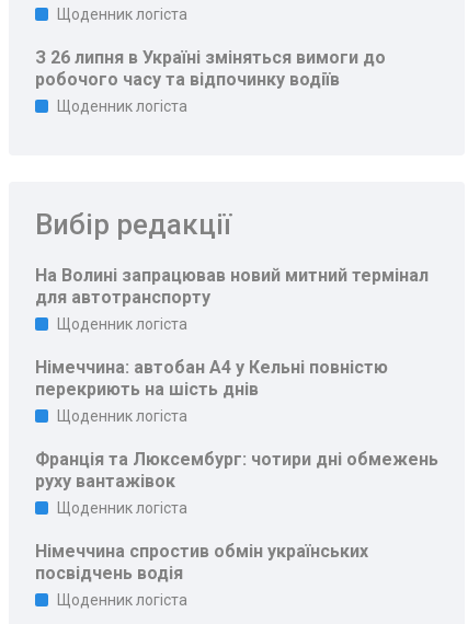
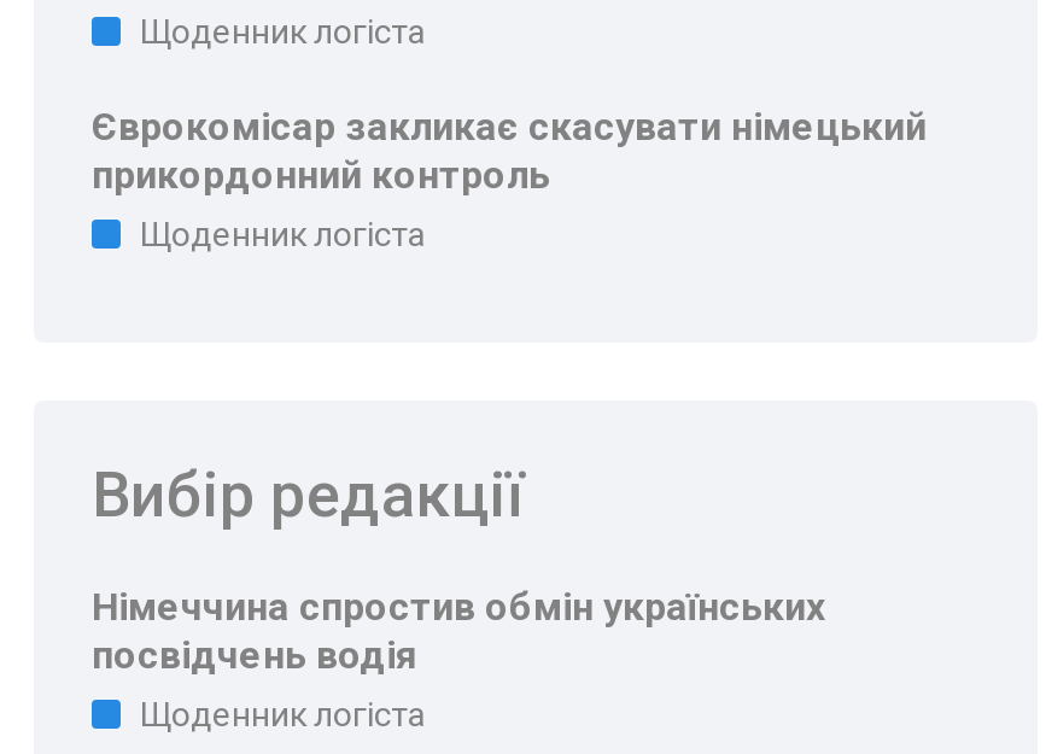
- З 26 липня в Україні зміняться вимоги до
- робочого часу та відпочинку водіїв
+ Єврокомісар закликає скасувати німецький
+ прикордонний контроль

- На Волині запрацював новий митний термінал
- для автотранспорту
- Щоденник логіста
- Німеччина: автобан A4 у Кельні повністю
- перекриють на шість днів
- Щоденник логіста
- Франція та Люксембург: чотири дні обмежень
- руху вантажівок
- Щоденник логіста
